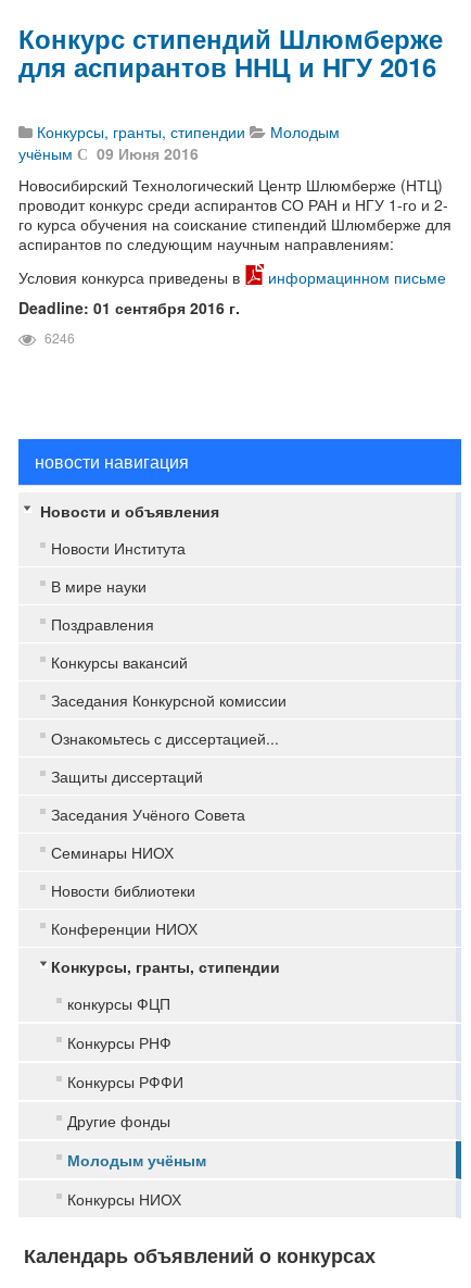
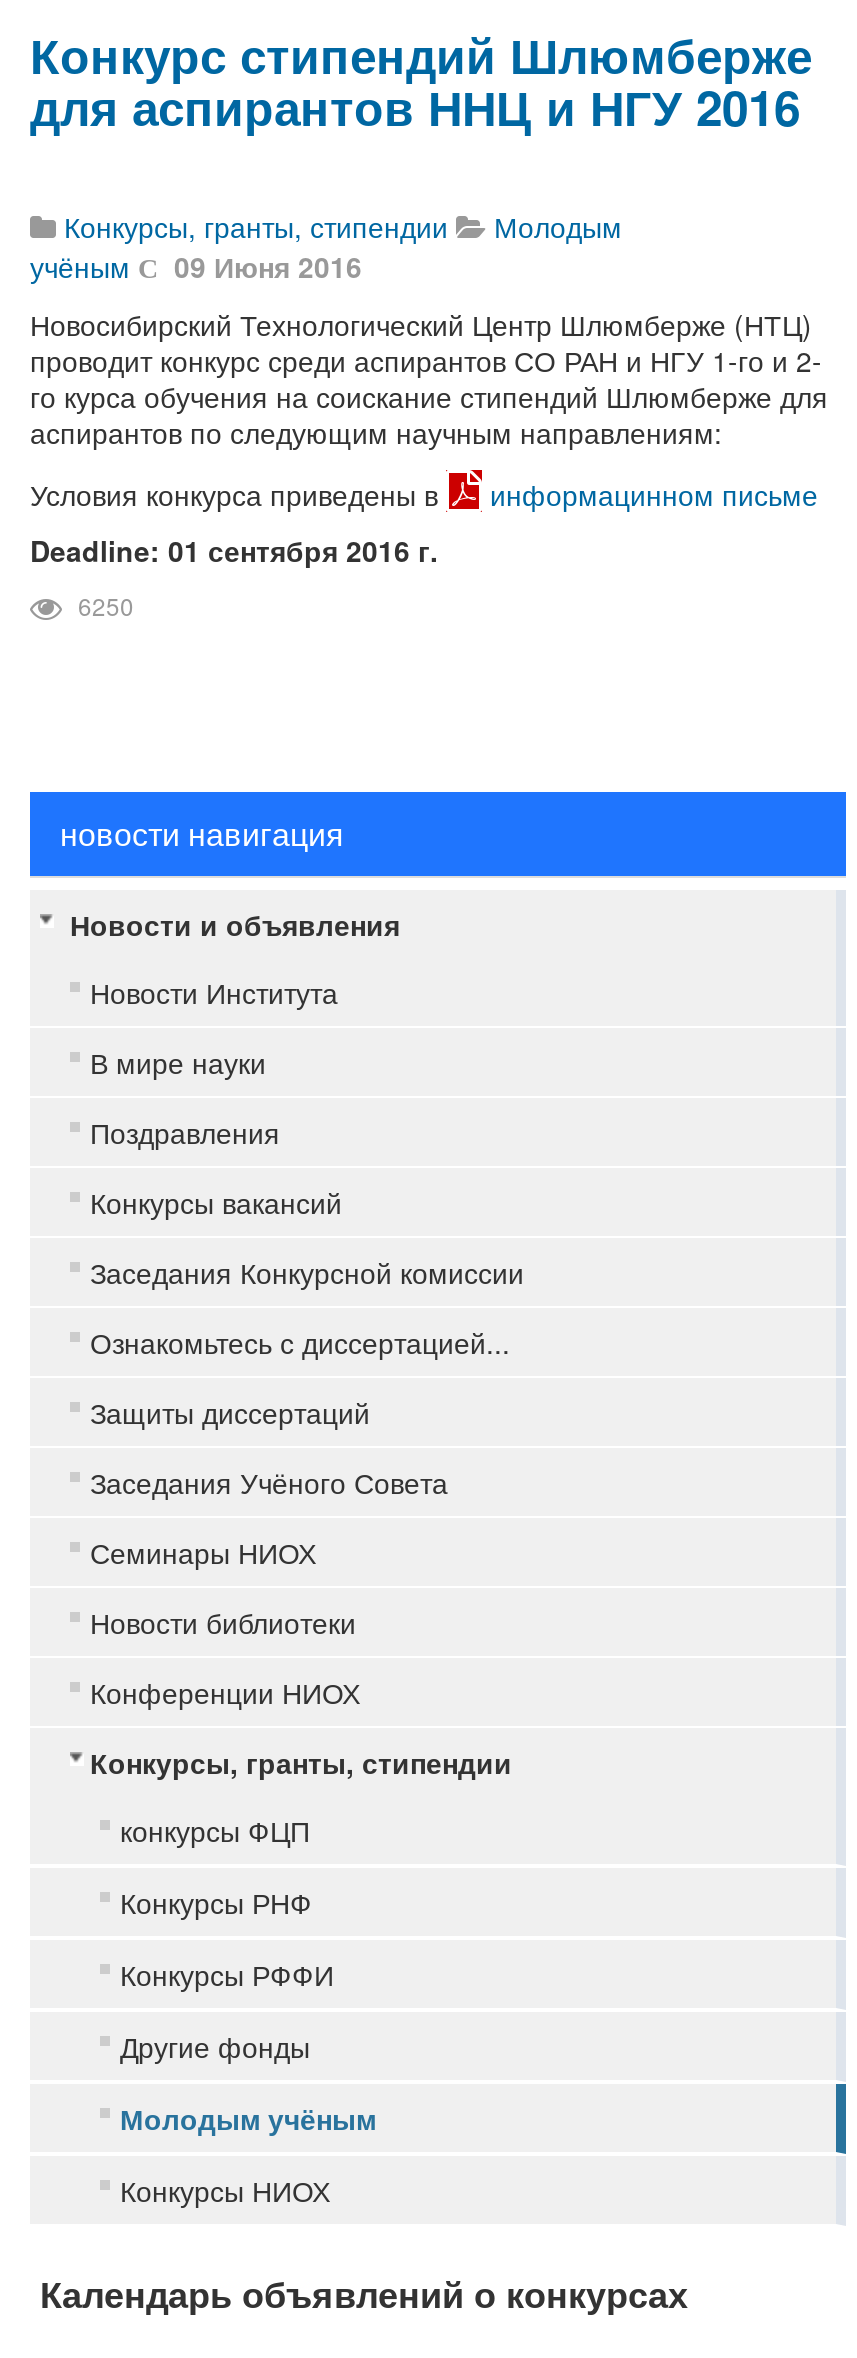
- 6246
+ 6250
